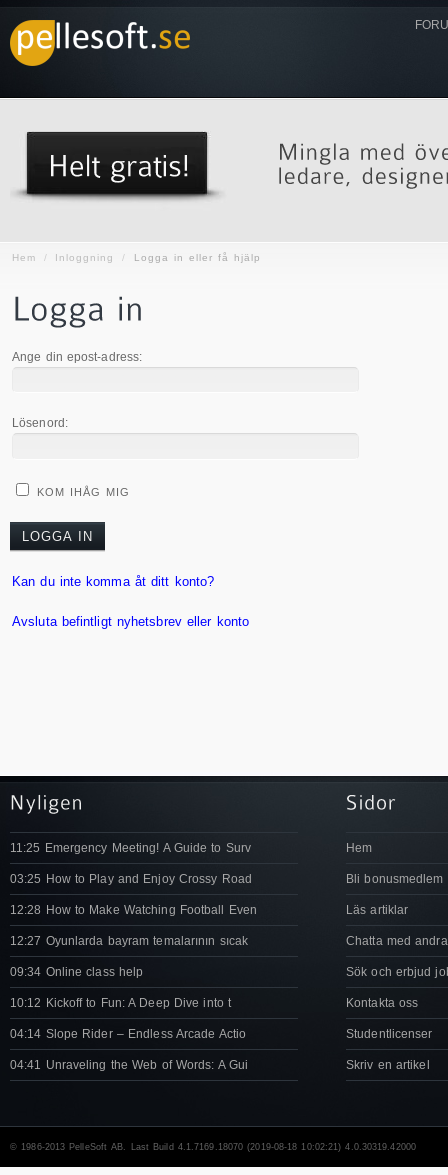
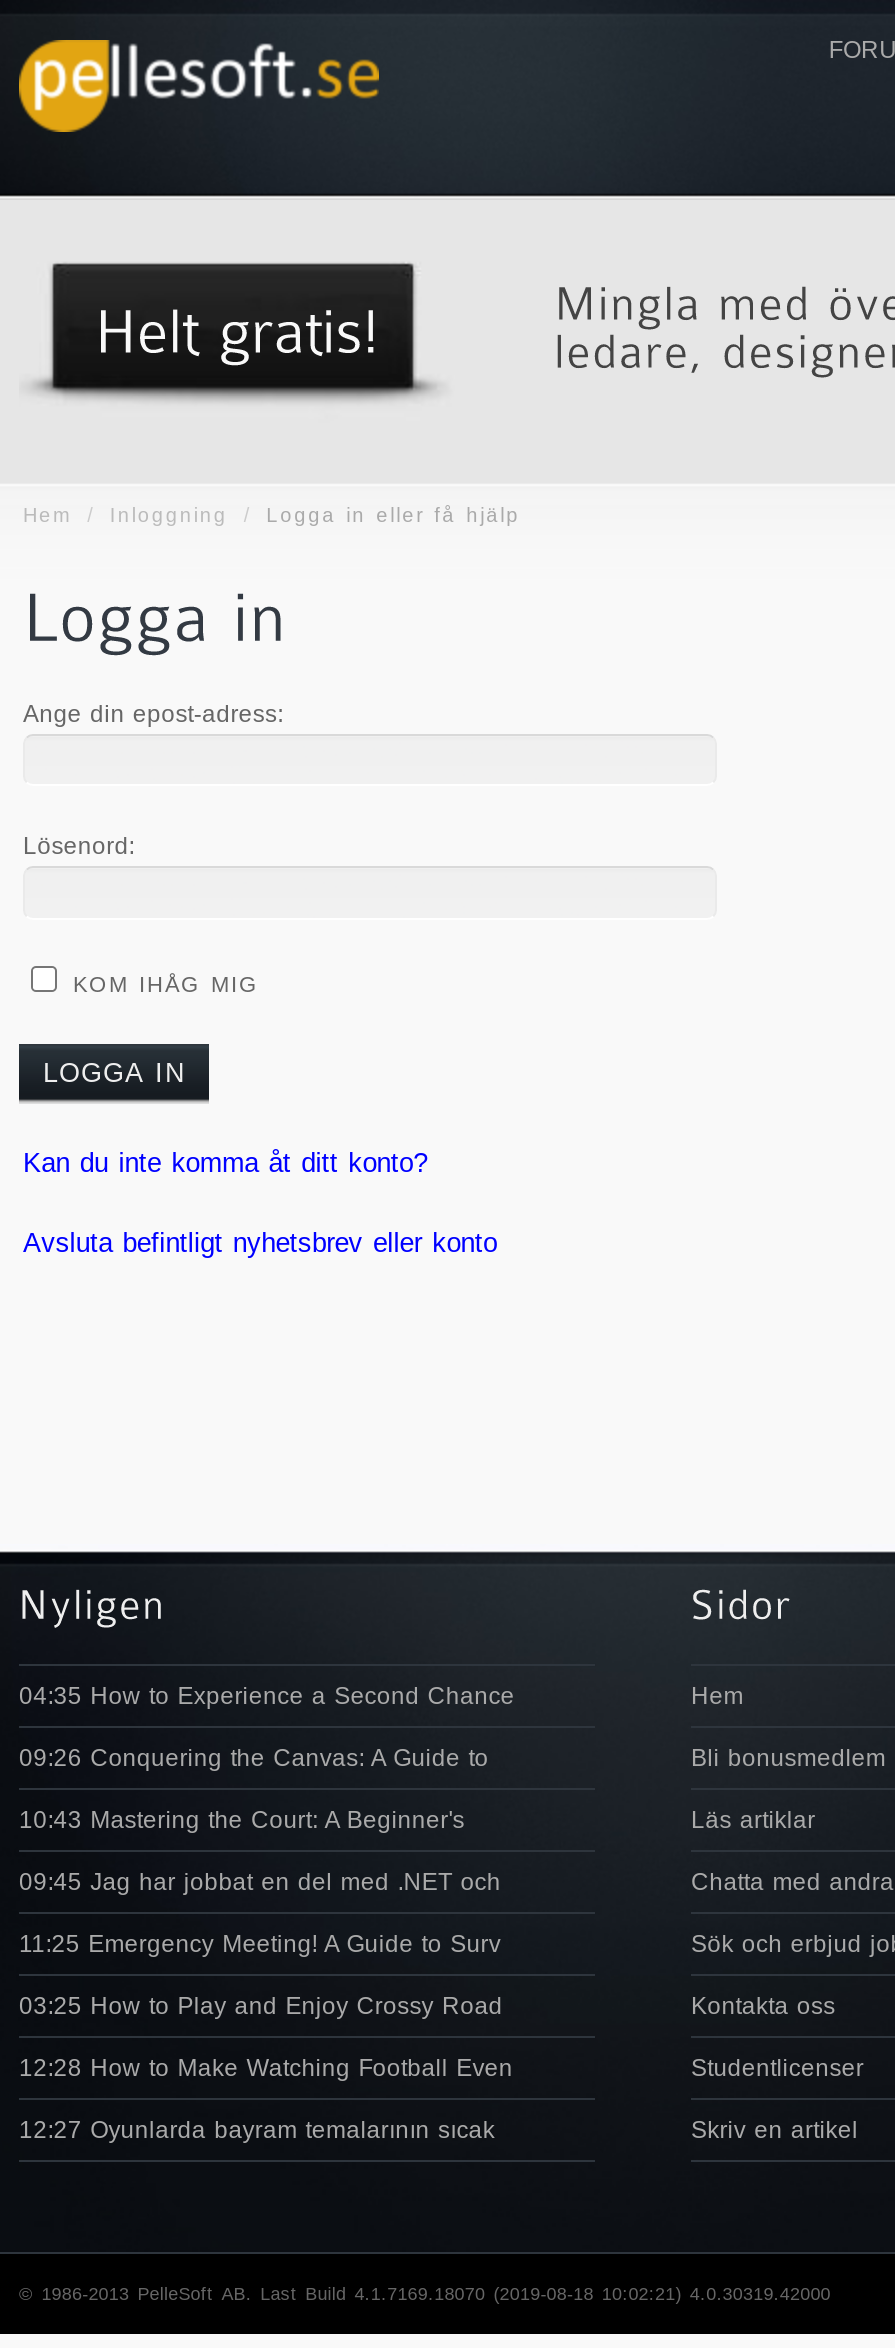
moved down: 11:25 Emergency Meeting! A Guide to Surv | 03:25 How to Play and Enjoy Crossy Road | 12:28 How to Make Watching Football Even | 12:27 Oyunlarda bayram temalarının sıcak

+ 04:35 How to Experience a Second Chance
+ 09:26 Conquering the Canvas: A Guide to
+ 10:43 Mastering the Court: A Beginner's
+ 09:45 Jag har jobbat en del med .NET och

- 09:34 Online class help
- 10:12 Kickoff to Fun: A Deep Dive into t
- 04:14 Slope Rider – Endless Arcade Actio
- 04:41 Unraveling the Web of Words: A Gui
